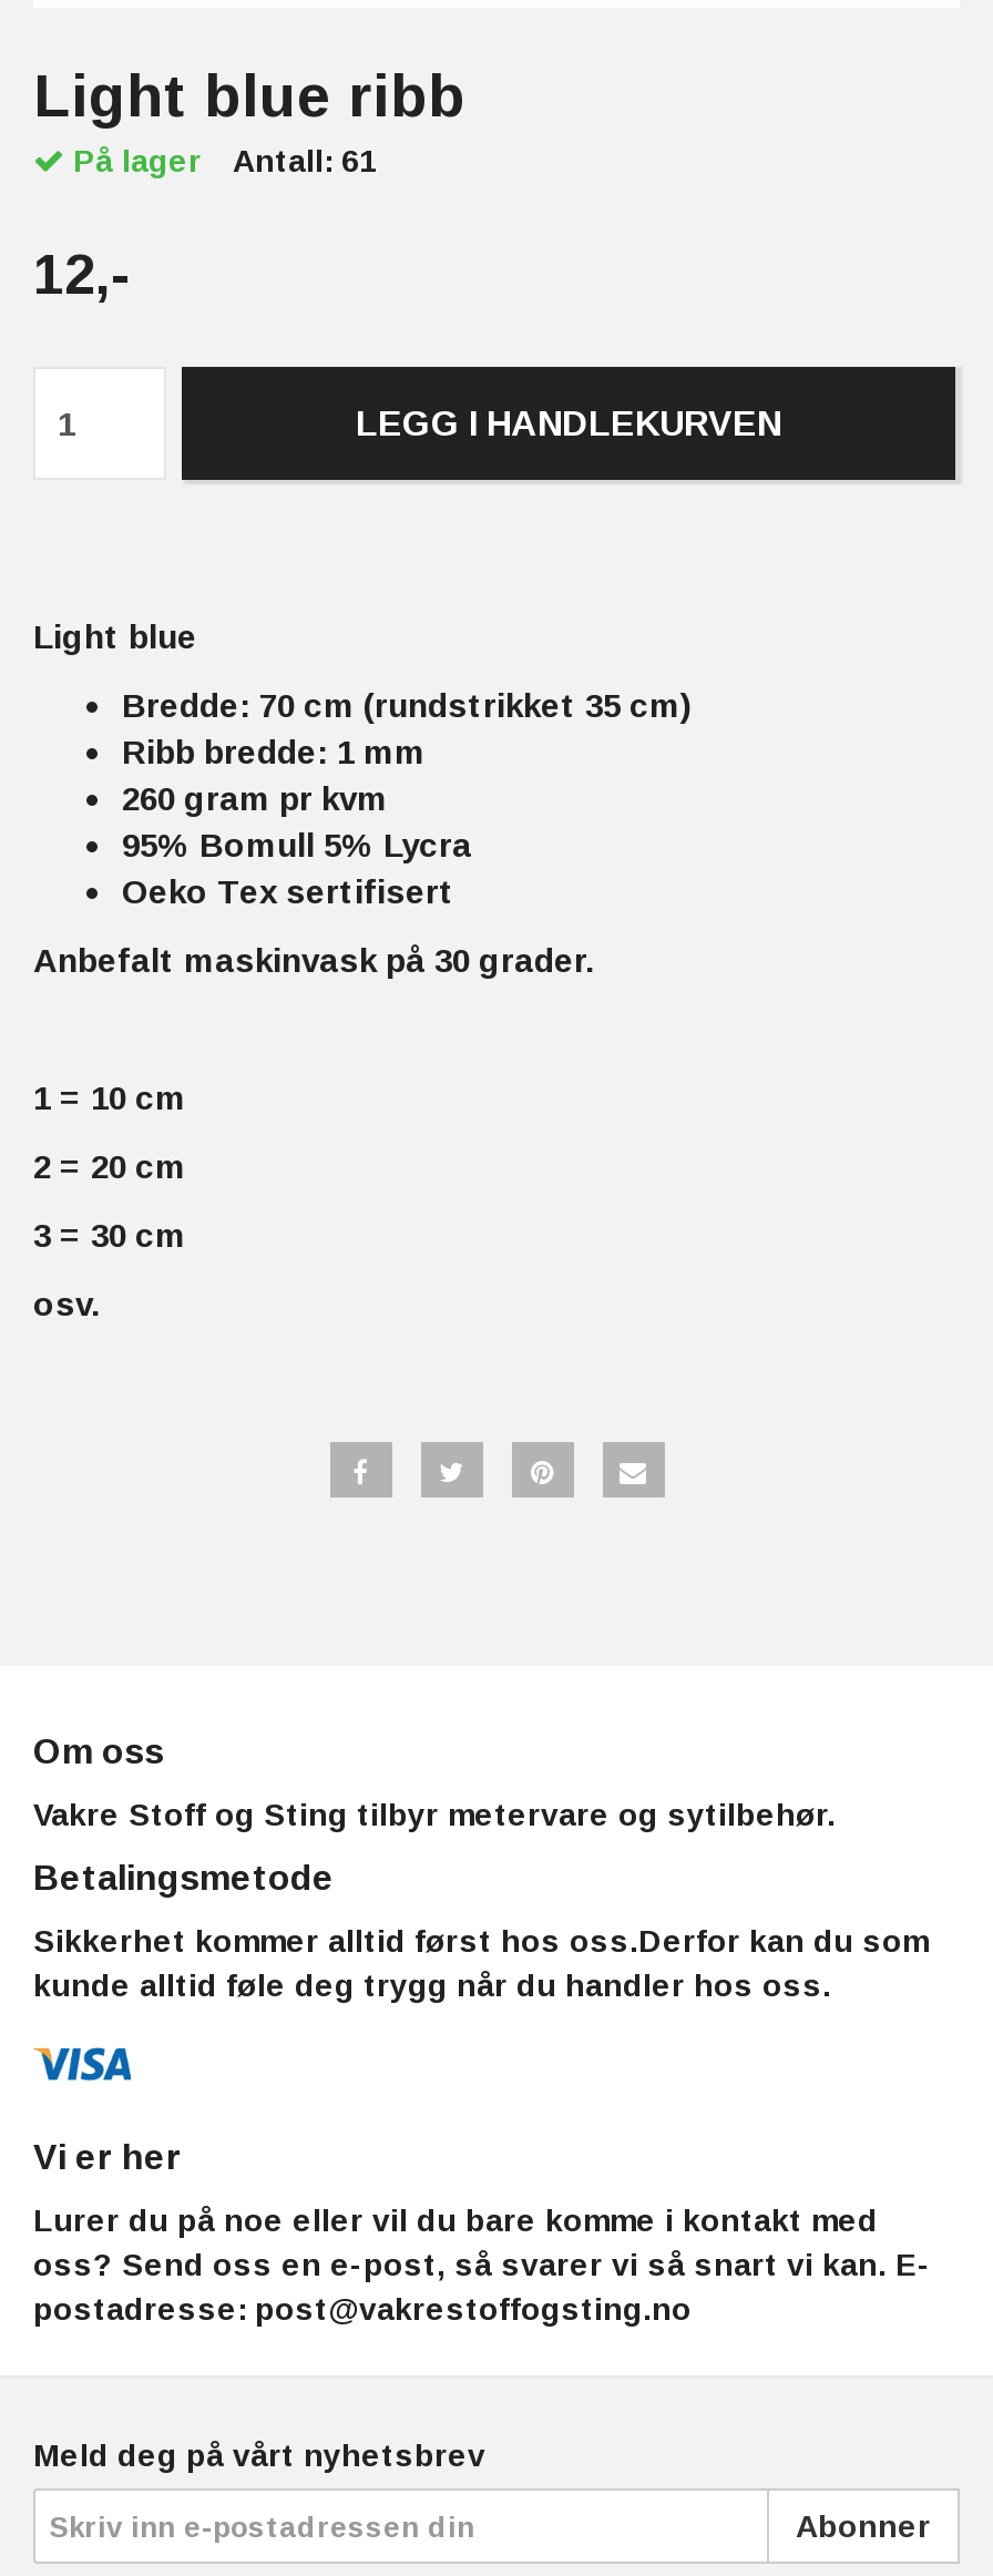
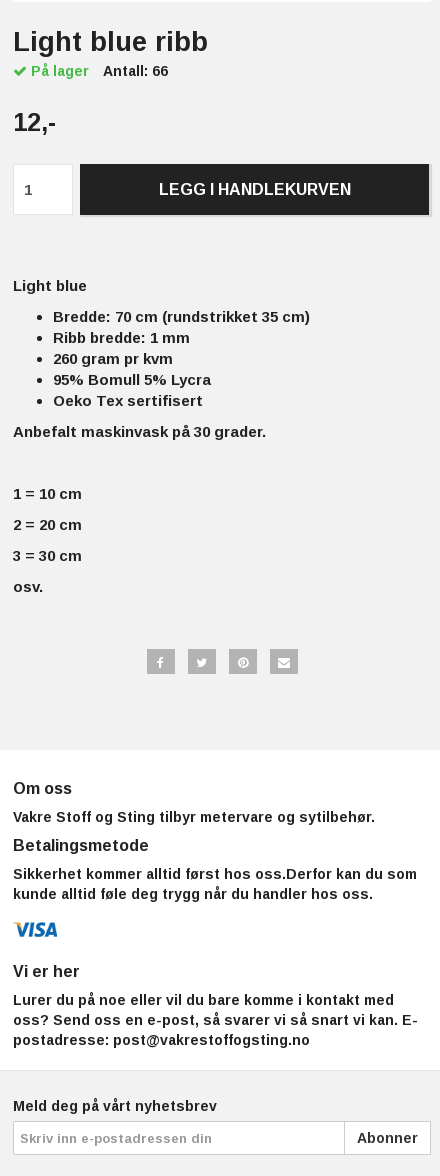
- På lager Antall: 61
+ På lager Antall: 66
